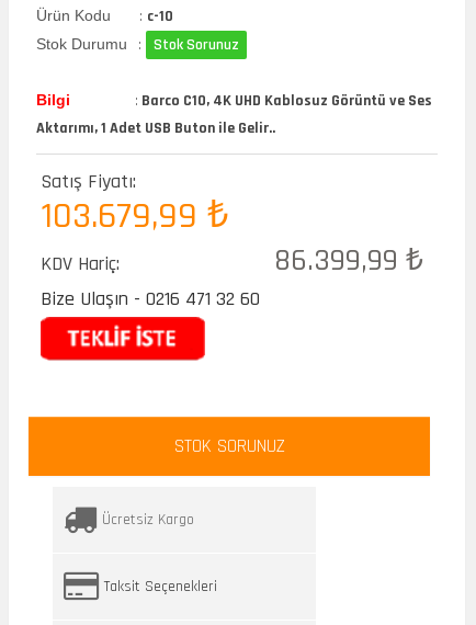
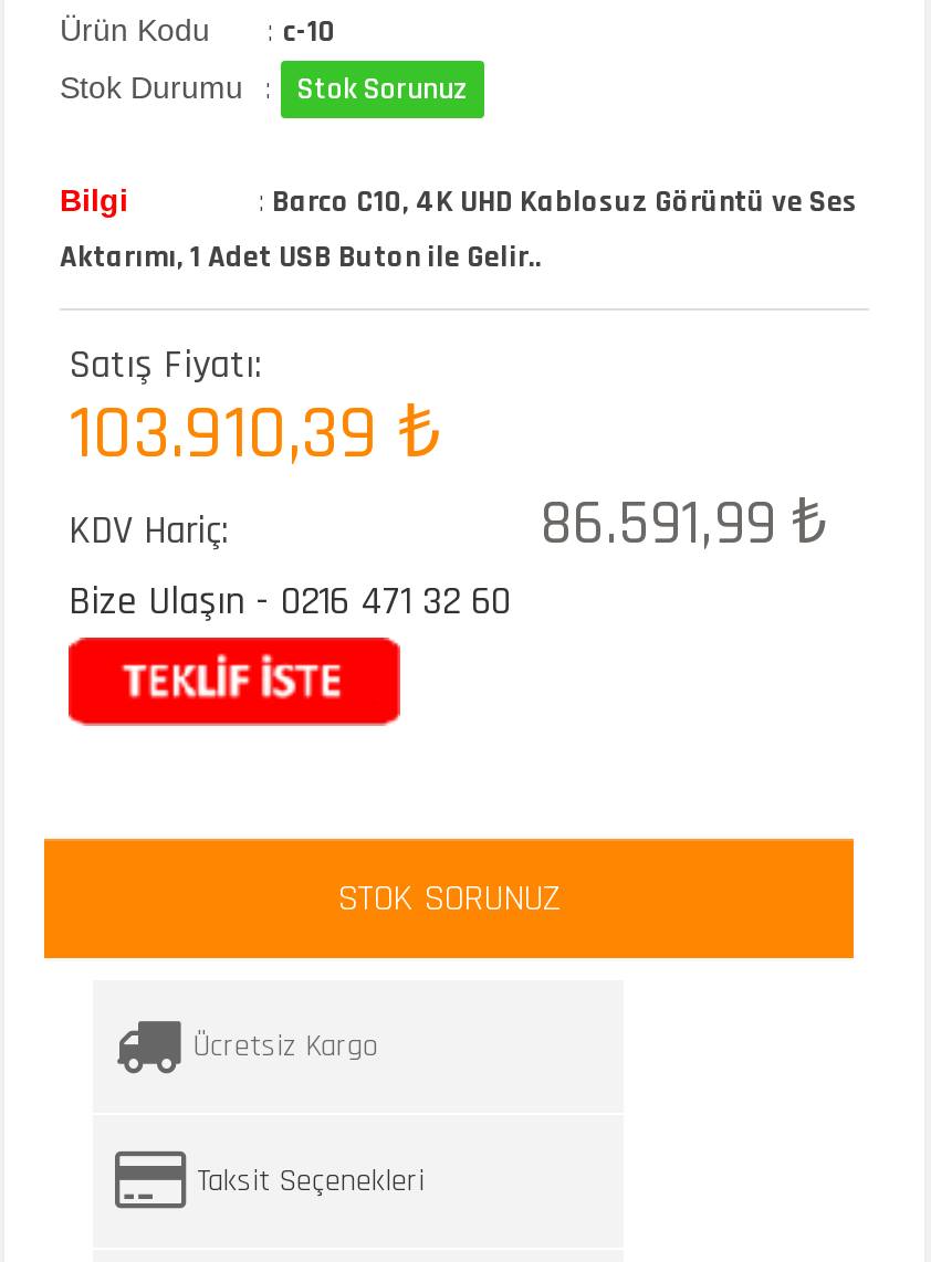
- 103.679,99 ₺
+ 103.910,39 ₺

- 86.399,99 ₺
+ 86.591,99 ₺
